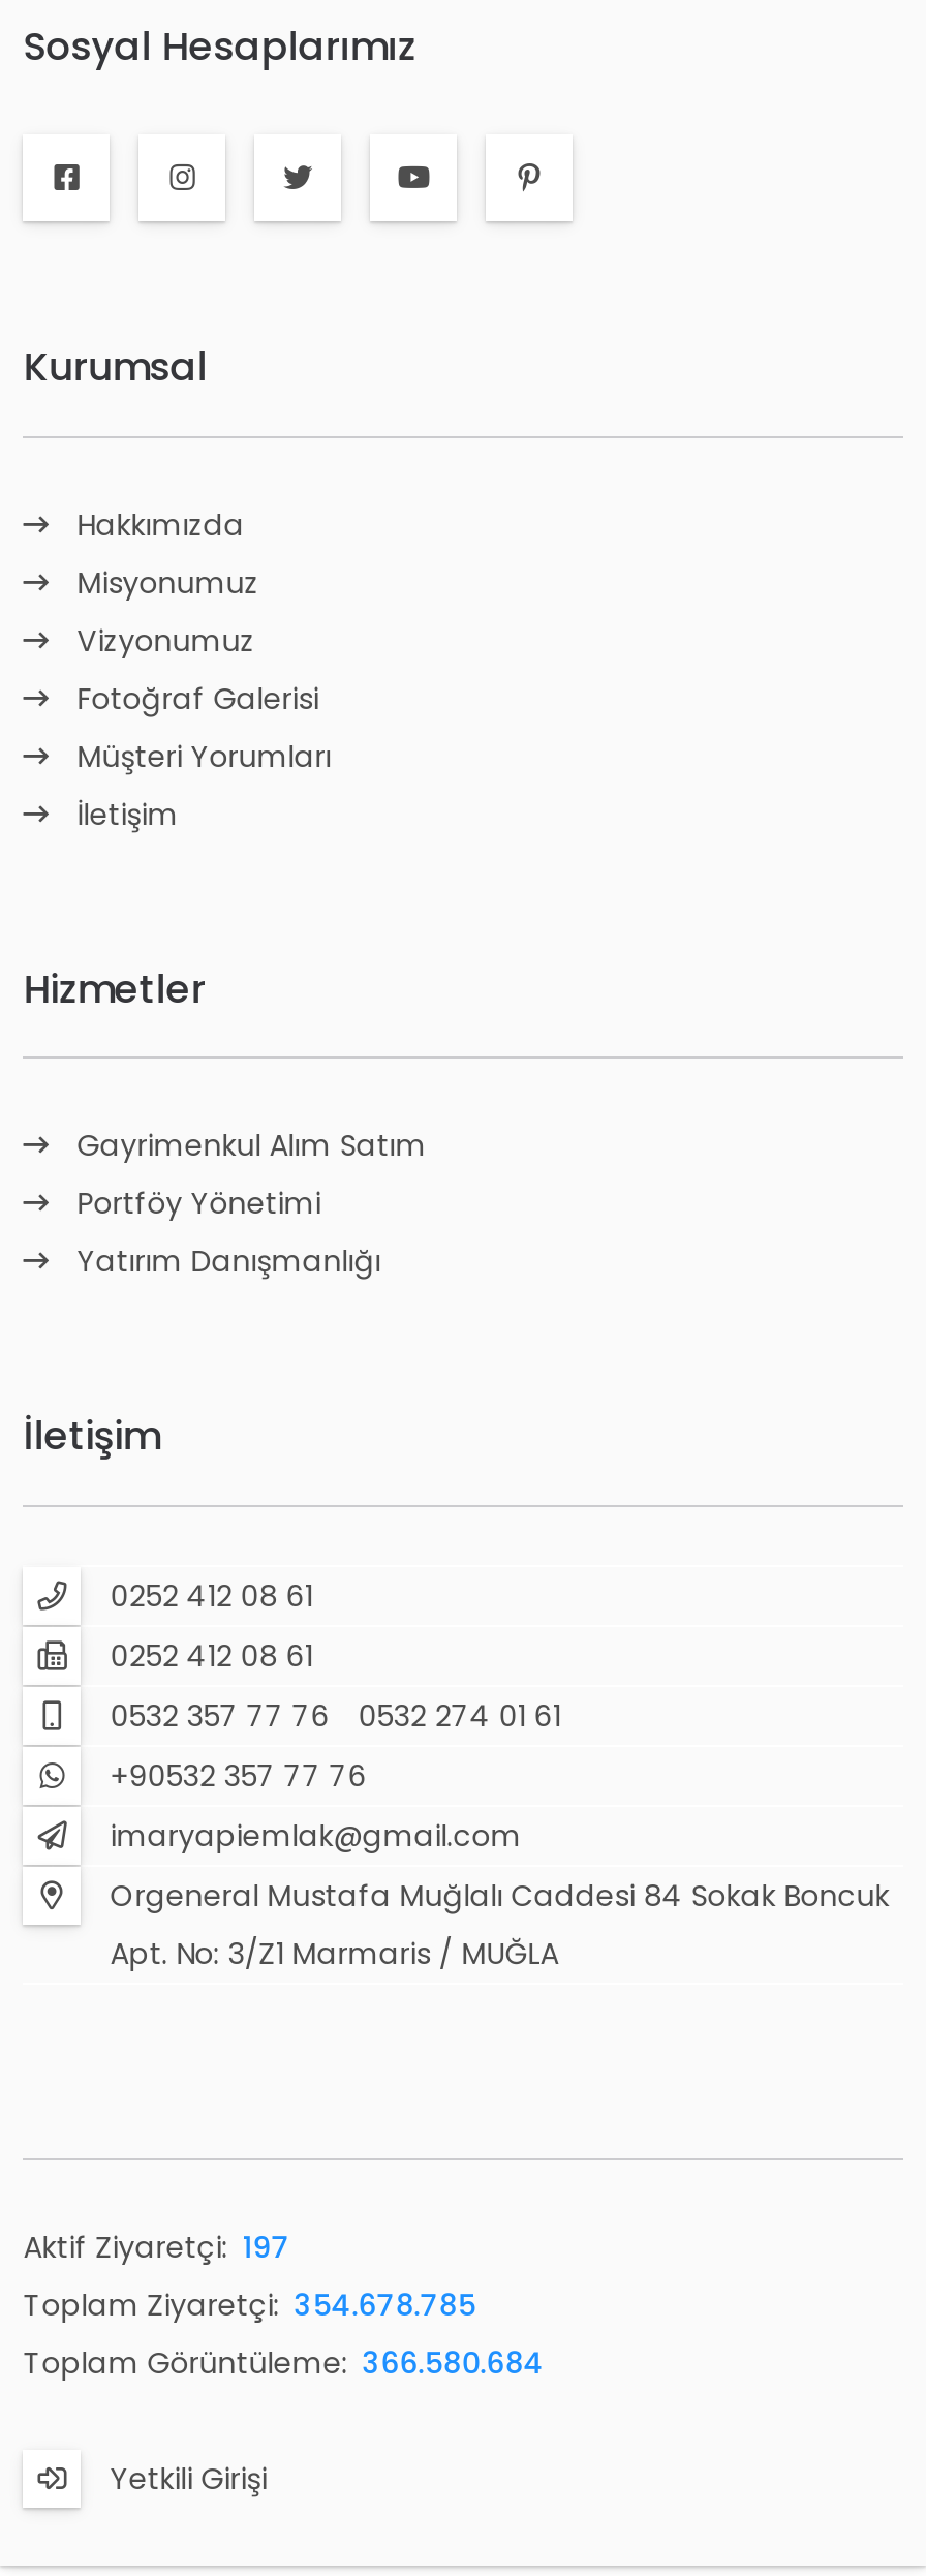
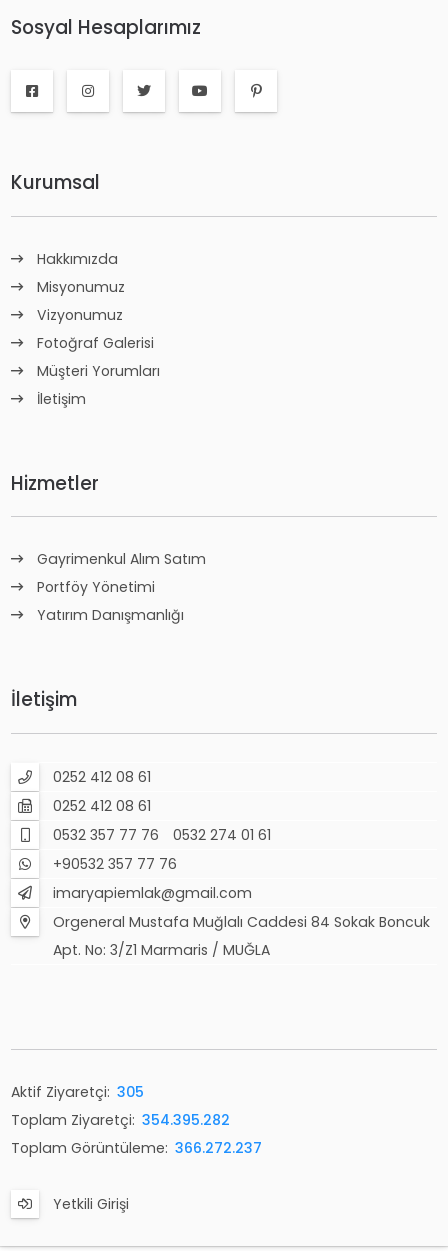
- Aktif Ziyaretçi: 197
+ Aktif Ziyaretçi: 305

- Toplam Ziyaretçi: 354.678.785
+ Toplam Ziyaretçi: 354.395.282

- Toplam Görüntüleme: 366.580.684
+ Toplam Görüntüleme: 366.272.237
